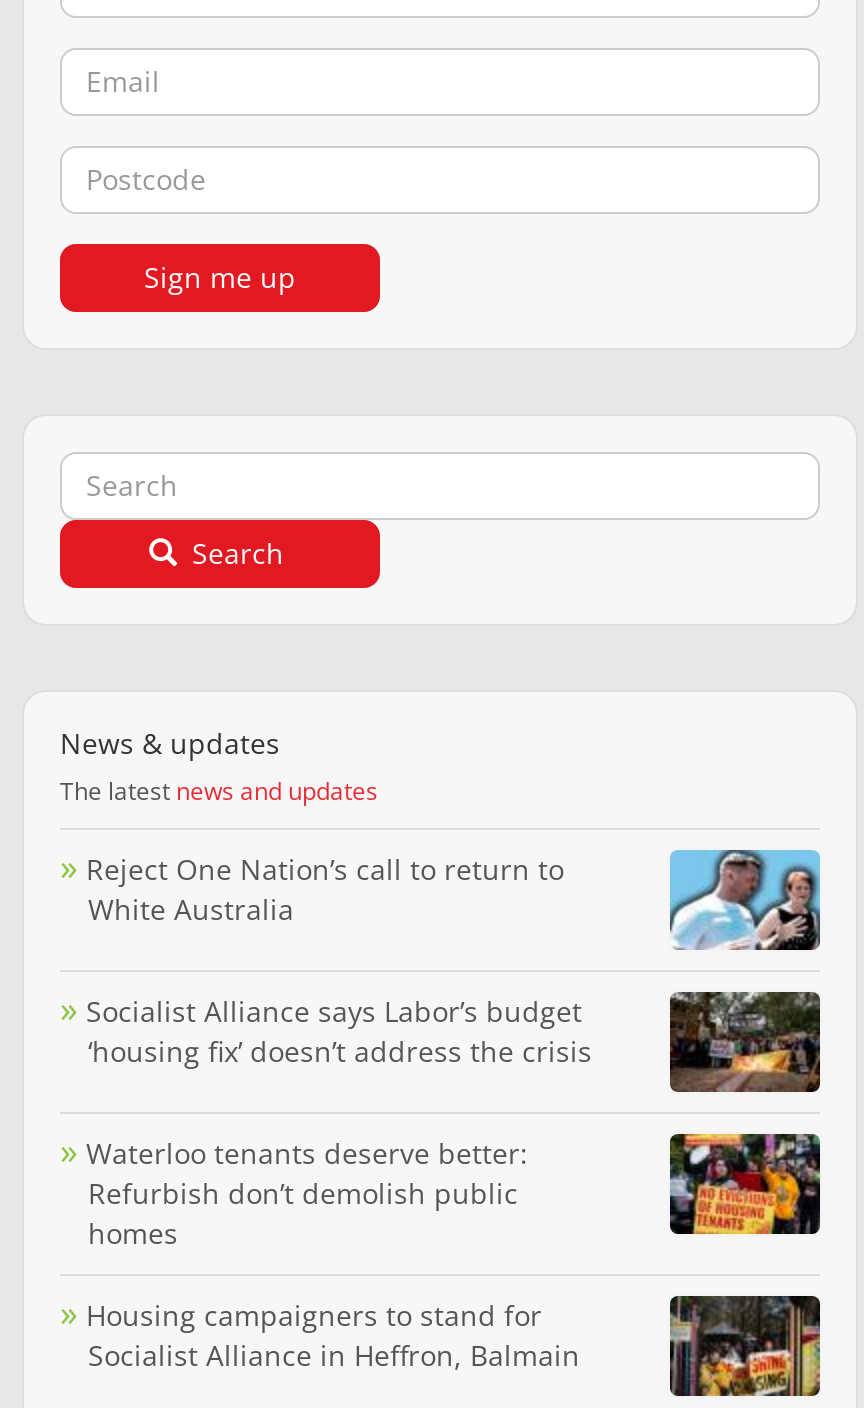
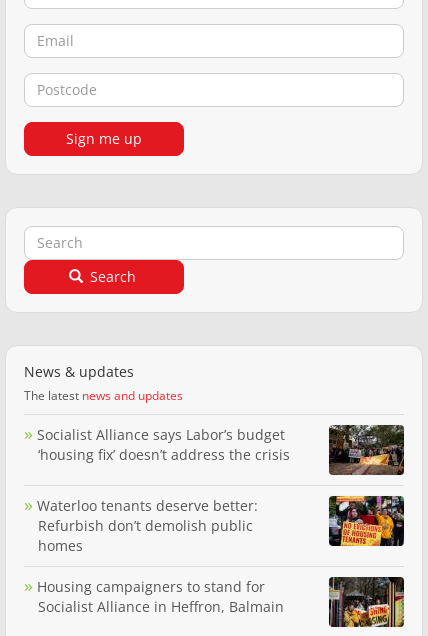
- Reject One Nation’s call to return to
- White Australia

- [image]
